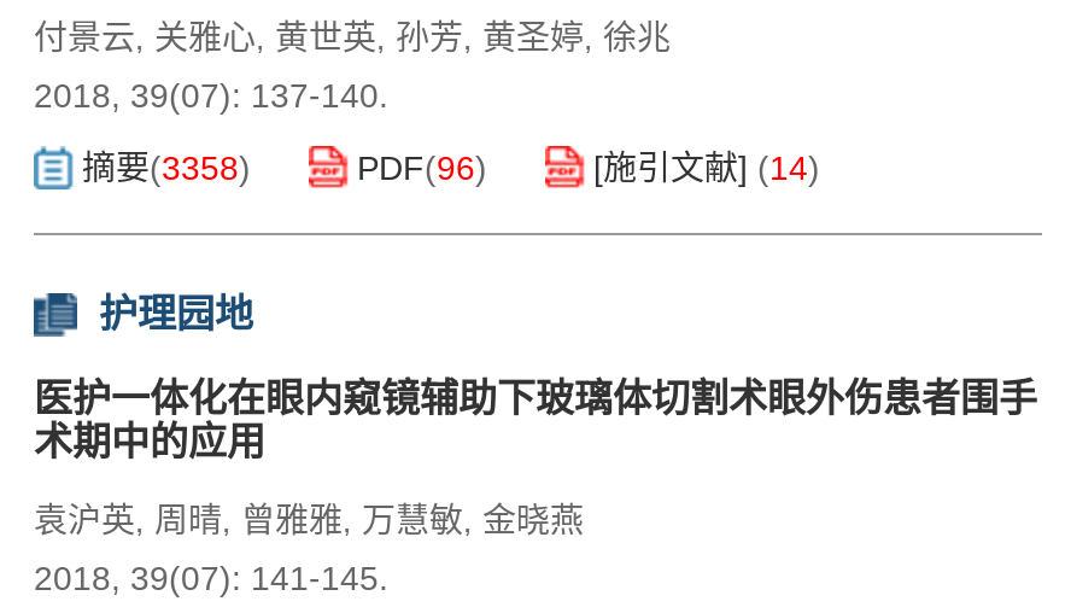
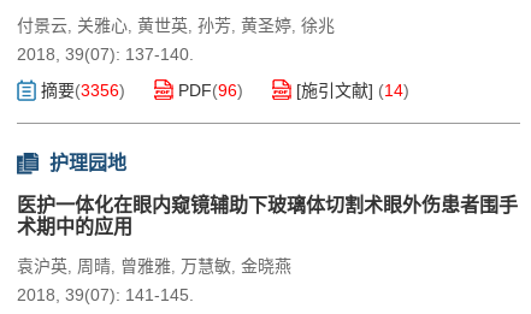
- 摘要(3358)
+ 摘要(3356)
